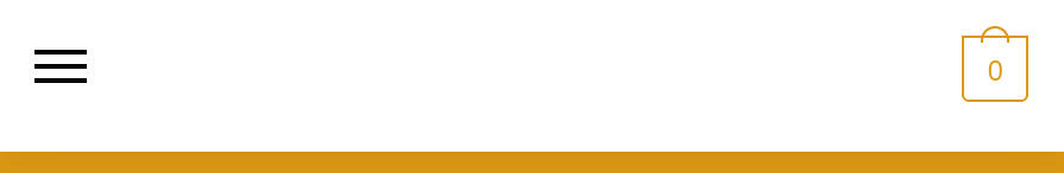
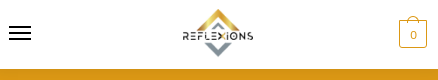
+ [image]
